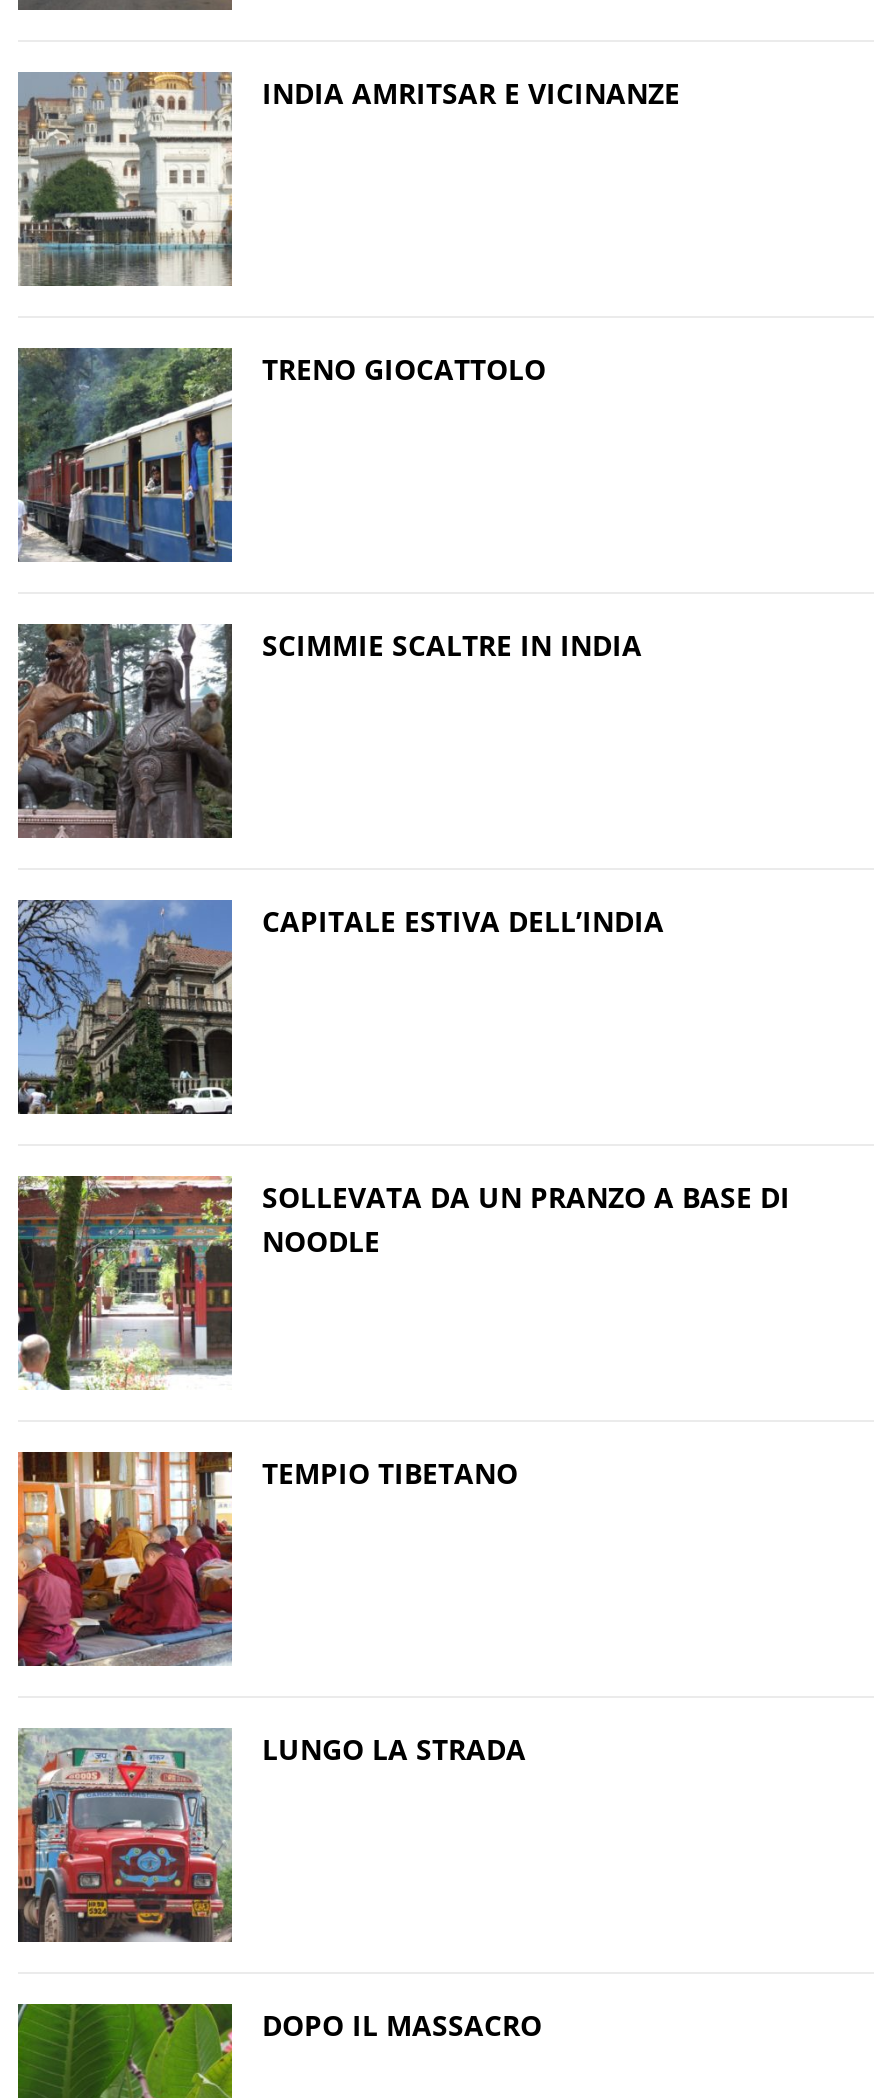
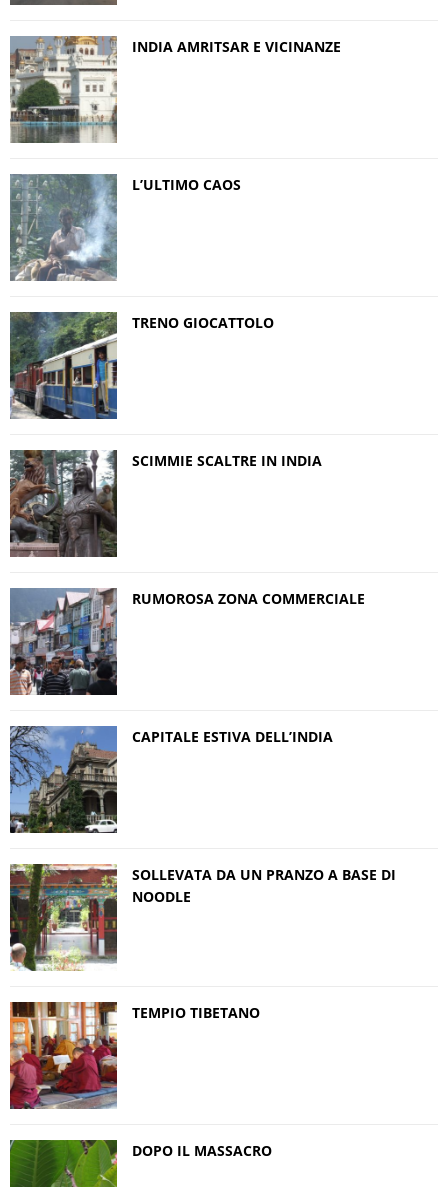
+ [image]
+ L’ULTIMO CAOS

+ [image]
+ RUMOROSA ZONA COMMERCIALE

moved down: [image] | CAPITALE ESTIVA DELL’INDIA | SOLLEVATA DA UN PRANZO A BASE DI | NOODLE | TEMPIO TIBETANO

moved down: [image]

- [image]
- LUNGO LA STRADA
